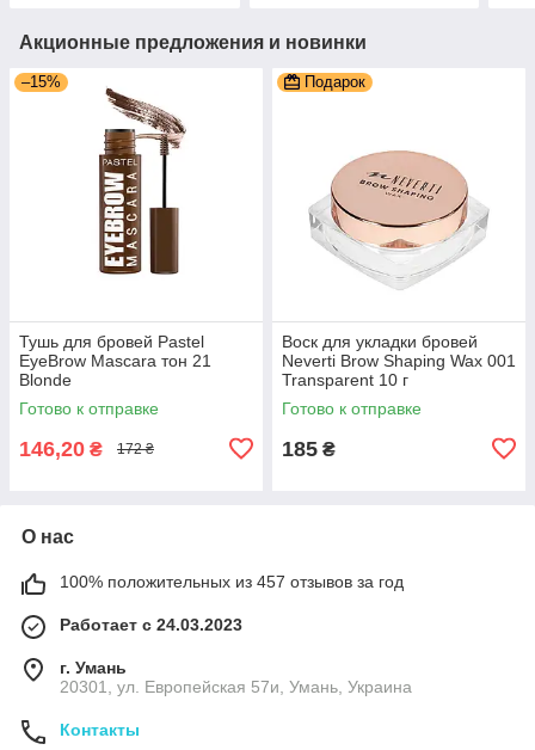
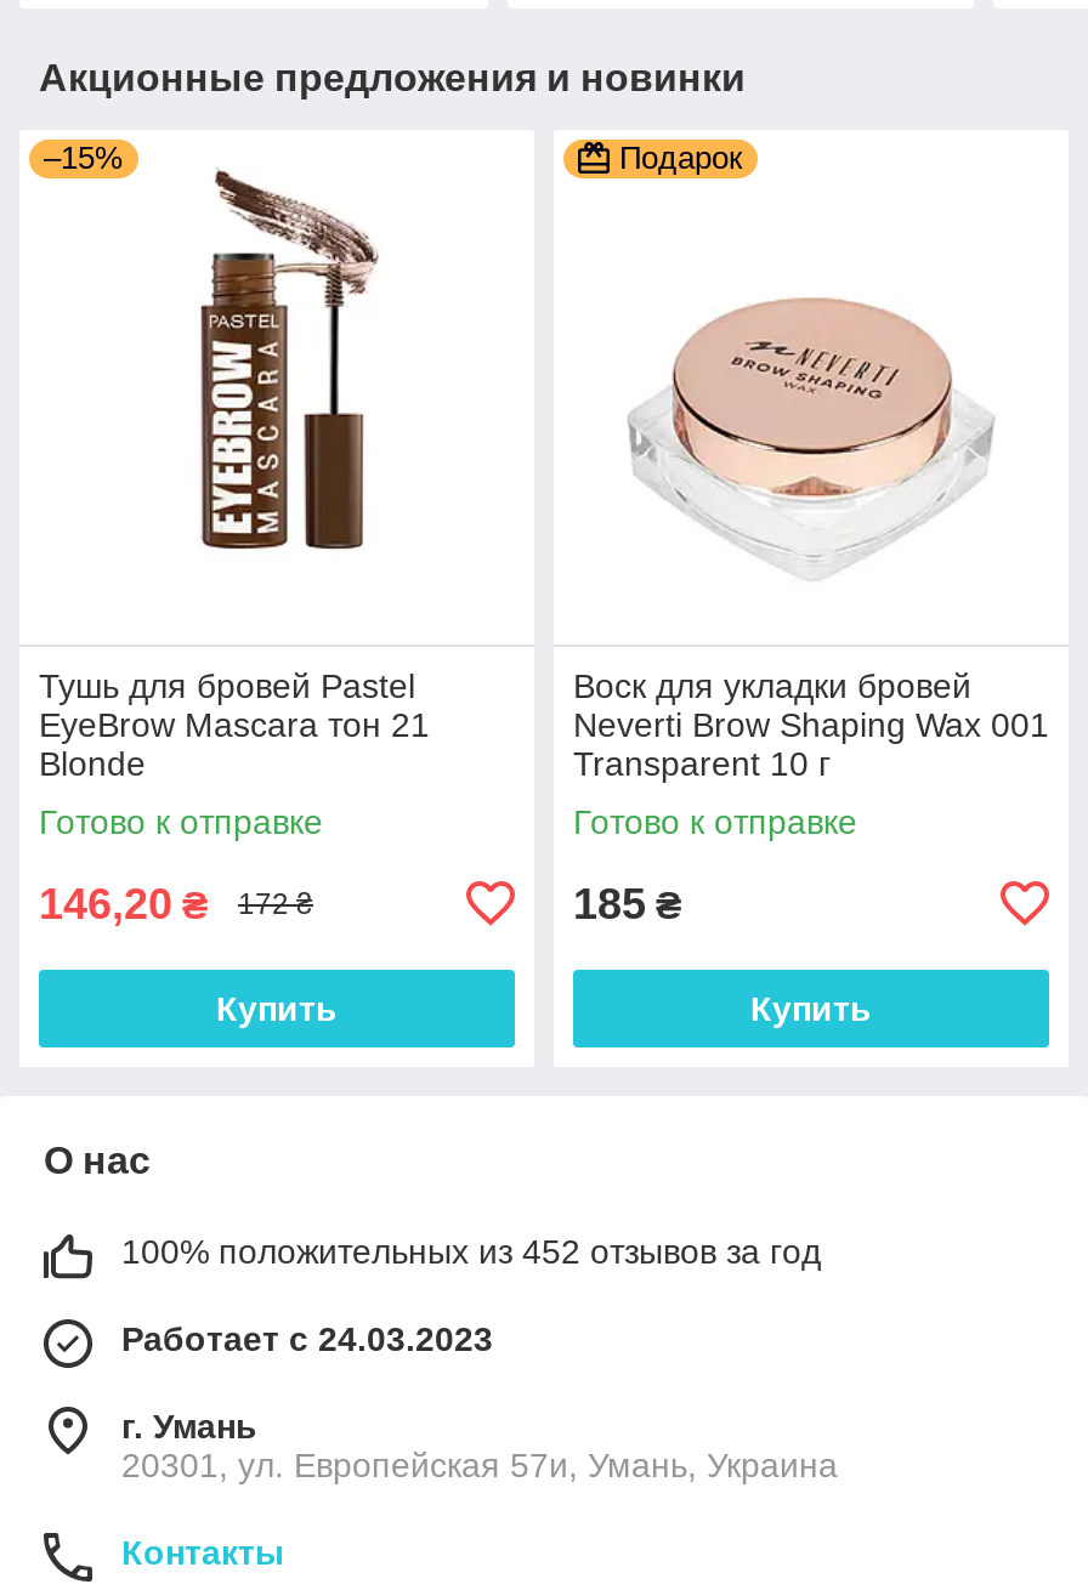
+ Купить

+ Купить

- 100% положительных из 457 отзывов за год
+ 100% положительных из 452 отзывов за год
